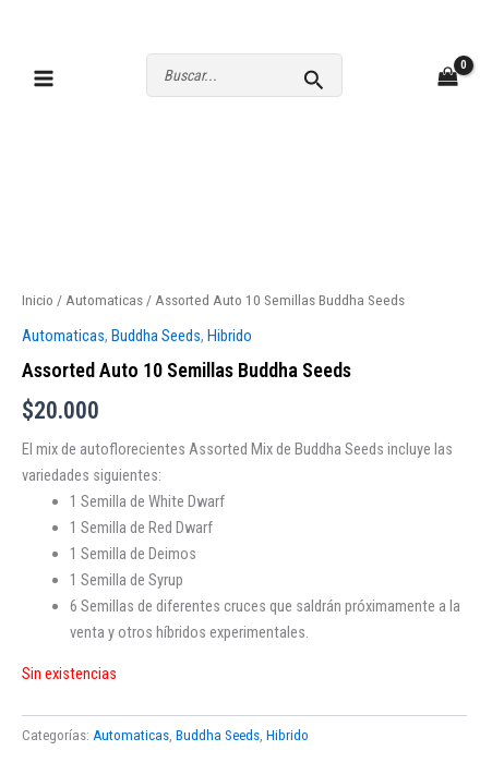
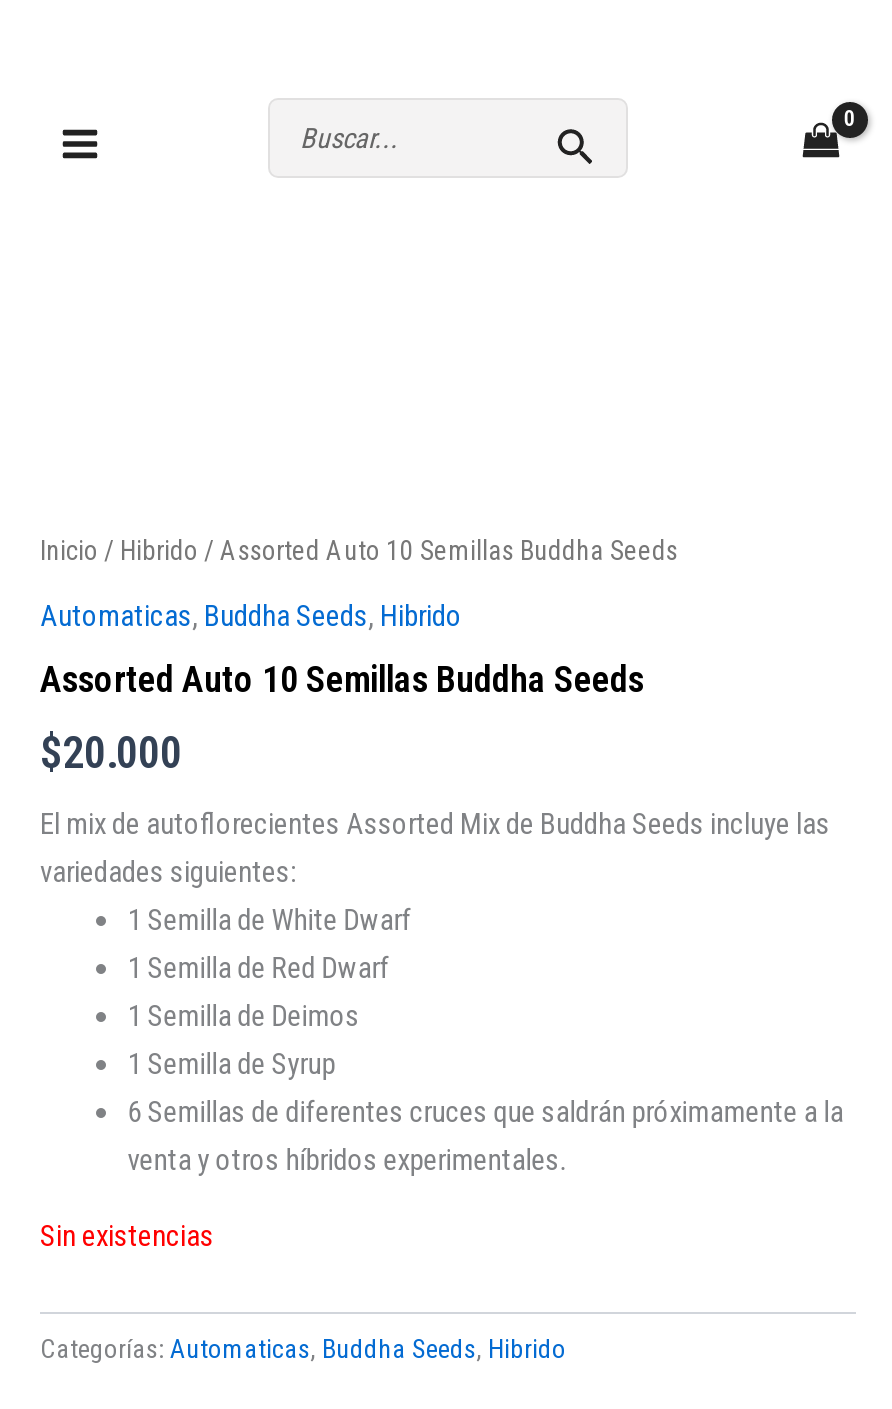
- Inicio / Automaticas / Assorted Auto 10 Semillas Buddha Seeds
+ Inicio / Hibrido / Assorted Auto 10 Semillas Buddha Seeds
